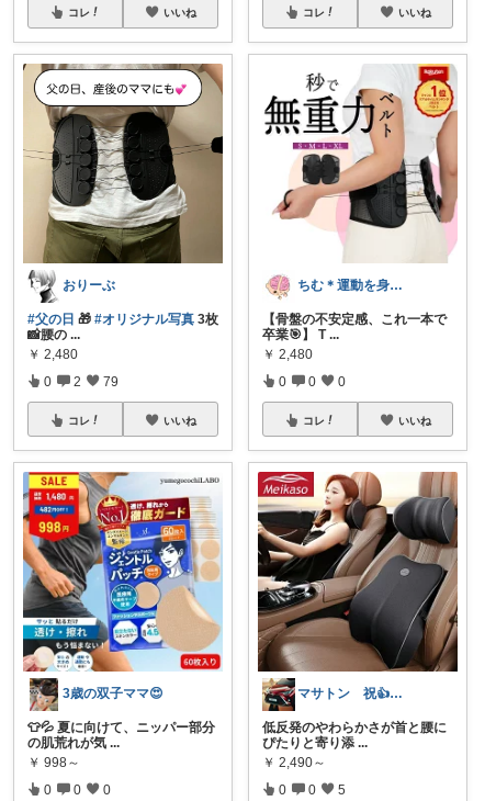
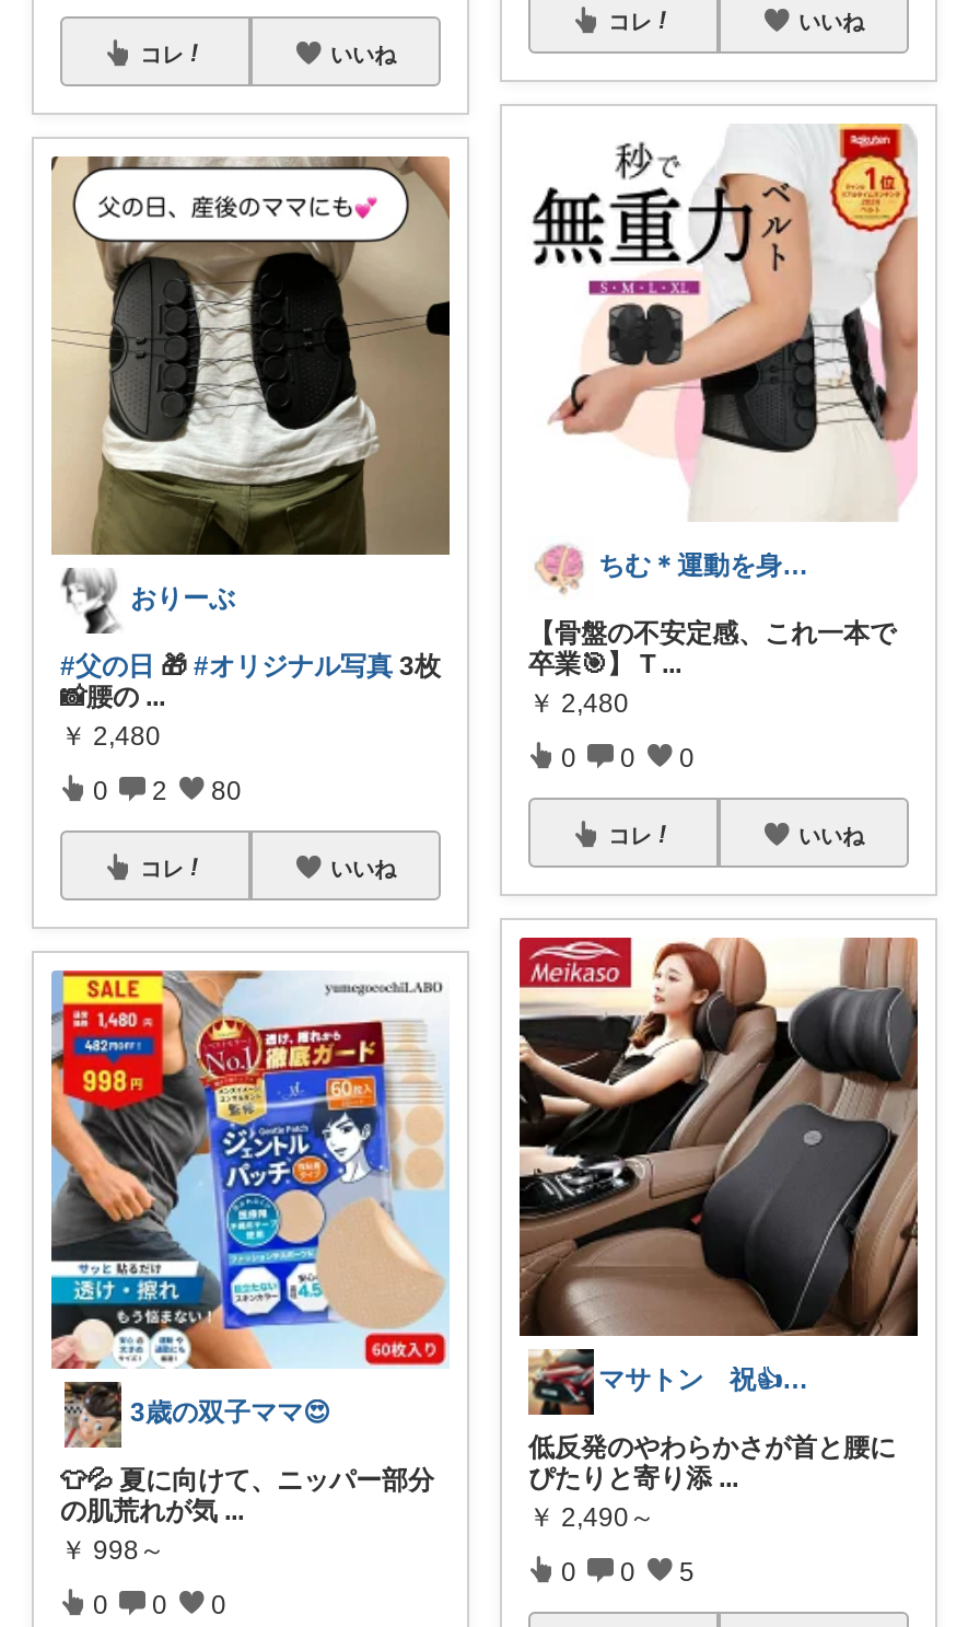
- 0 2 79
+ 0 2 80
